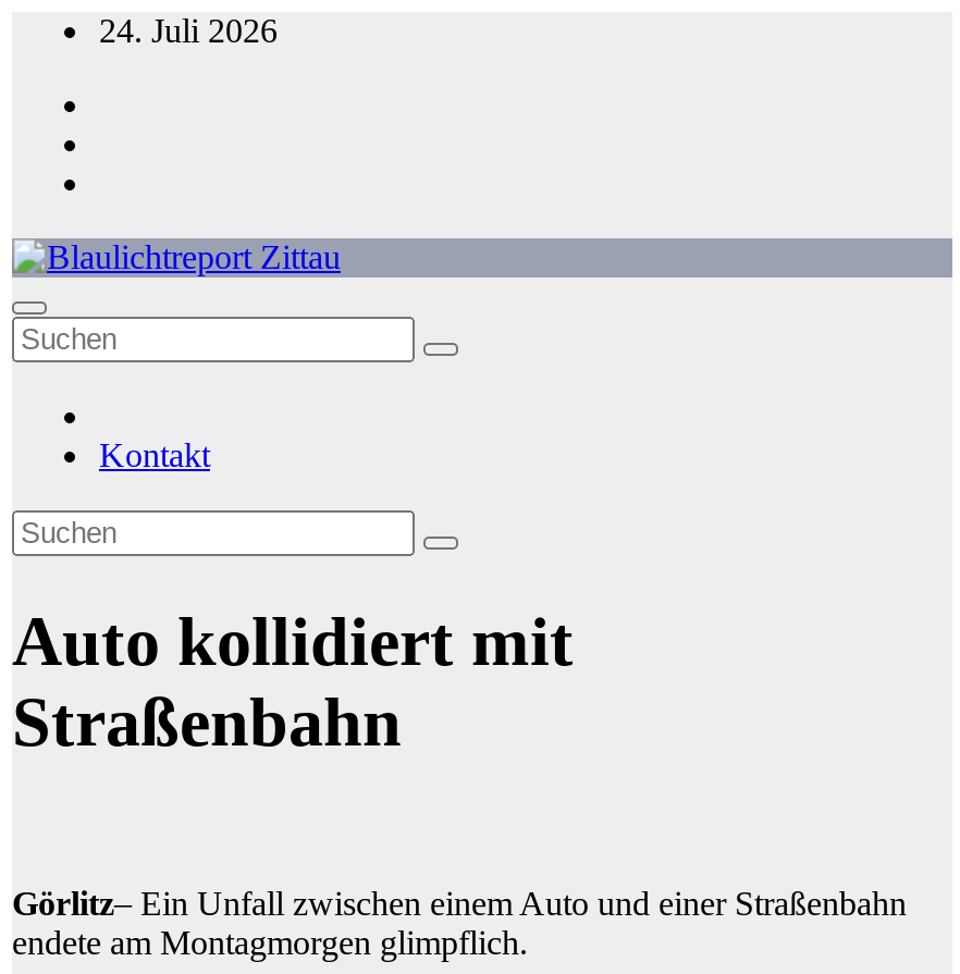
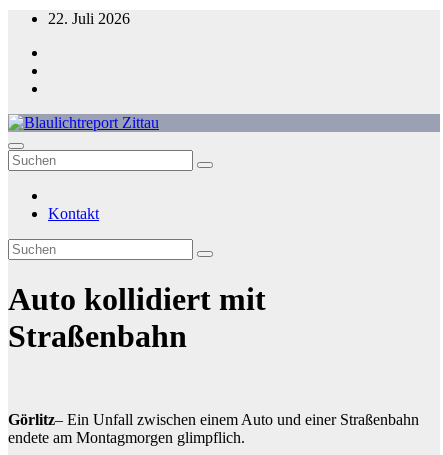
- 24. Juli 2026
+ 22. Juli 2026
